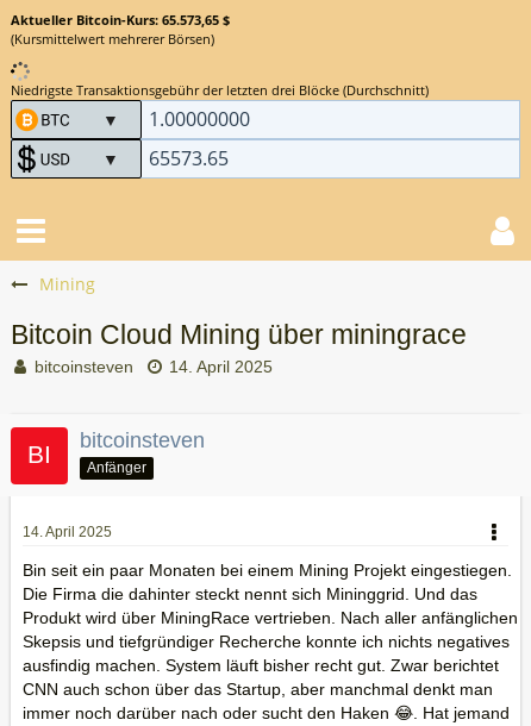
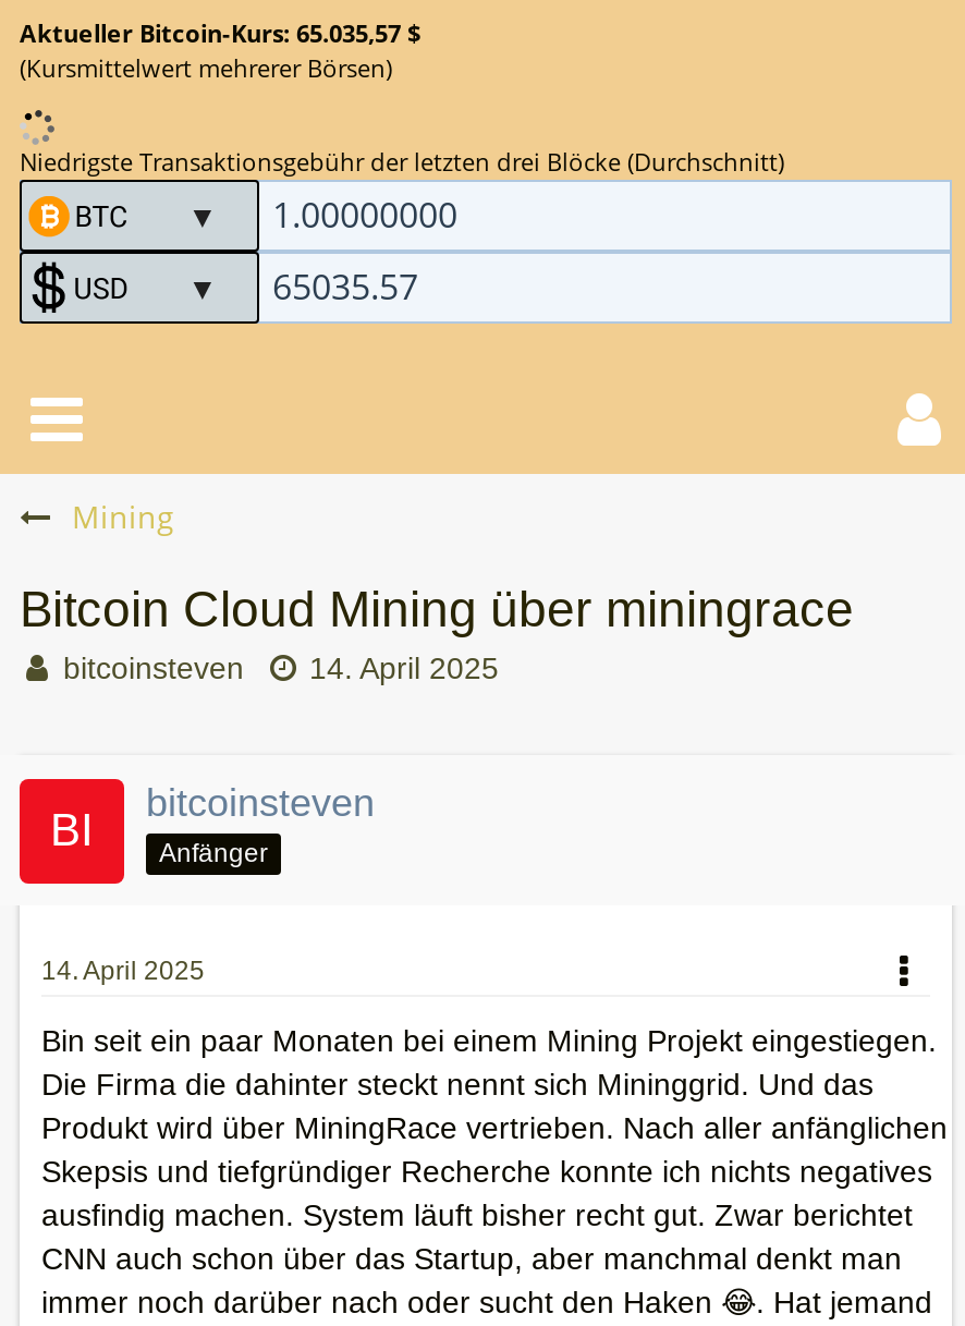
- Aktueller Bitcoin-Kurs: 65.573,65 $
+ Aktueller Bitcoin-Kurs: 65.035,57 $
